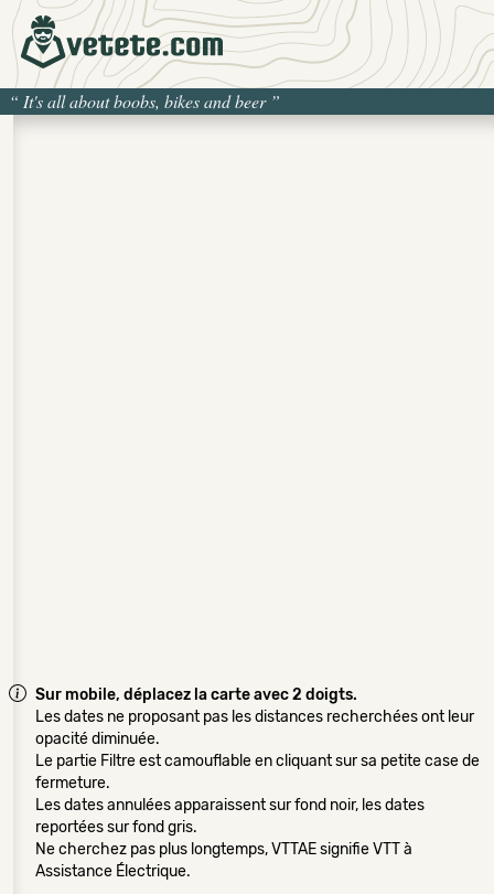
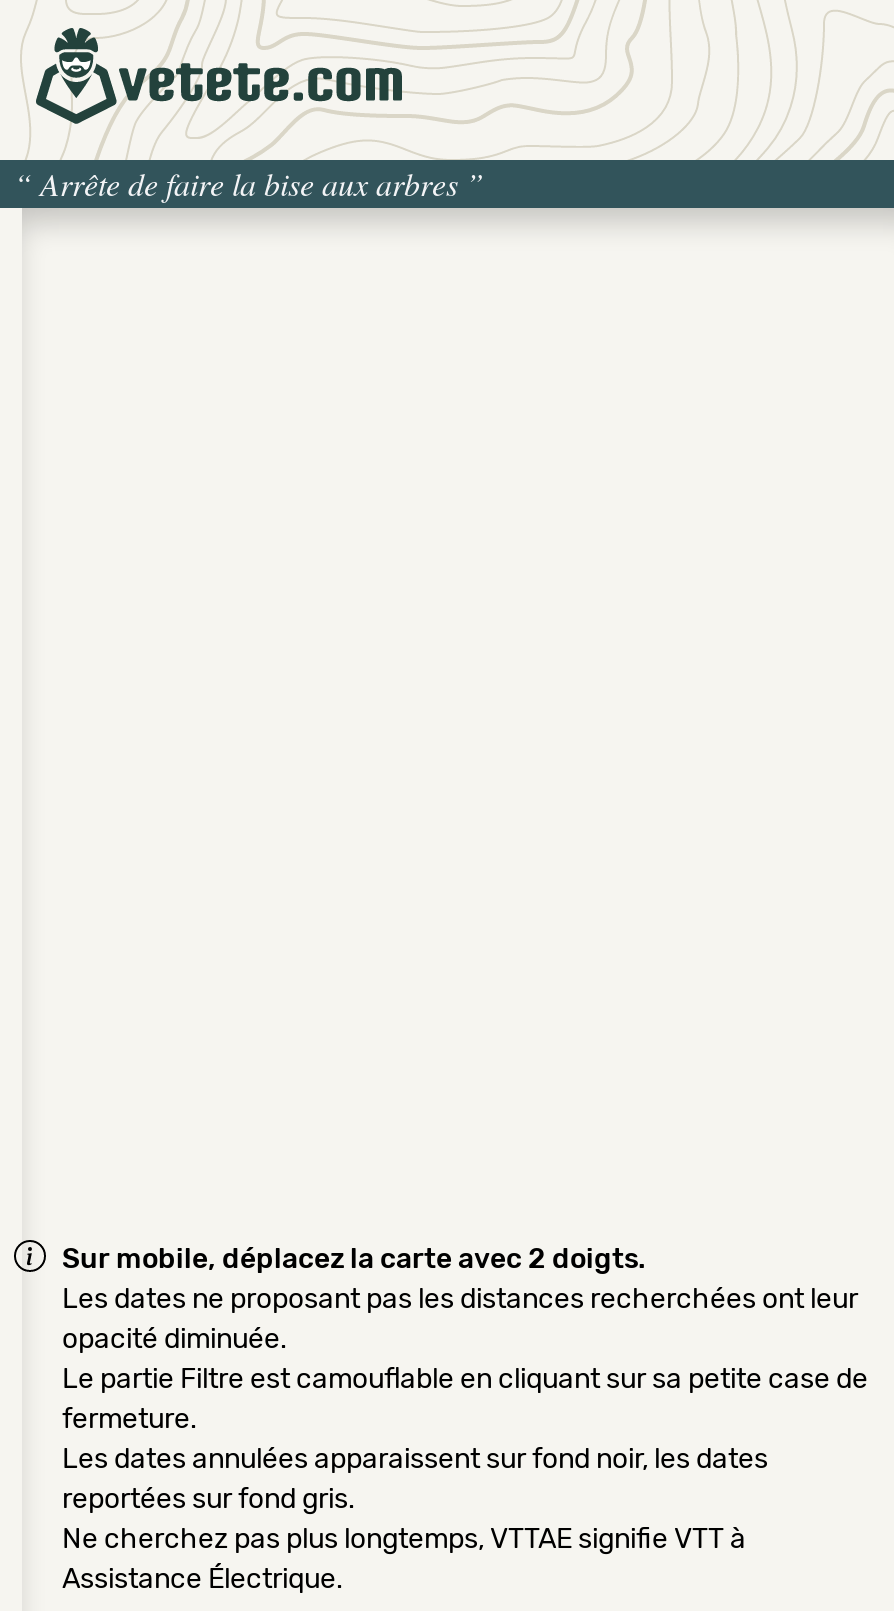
- “It's all about boobs, bikes and beer”
+ “Arrête de faire la bise aux arbres”
